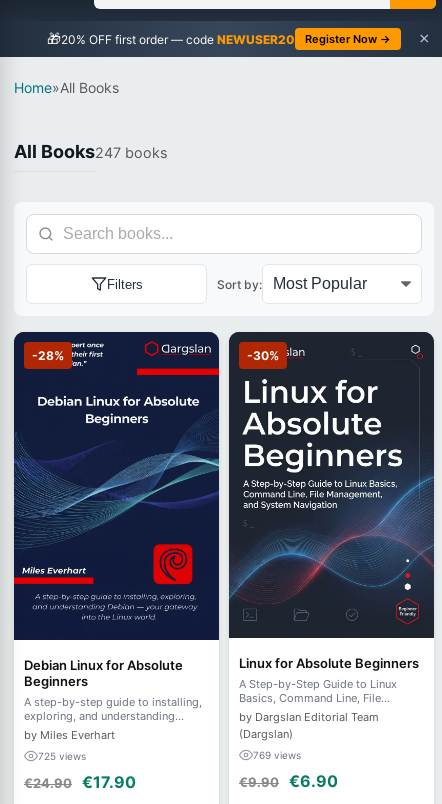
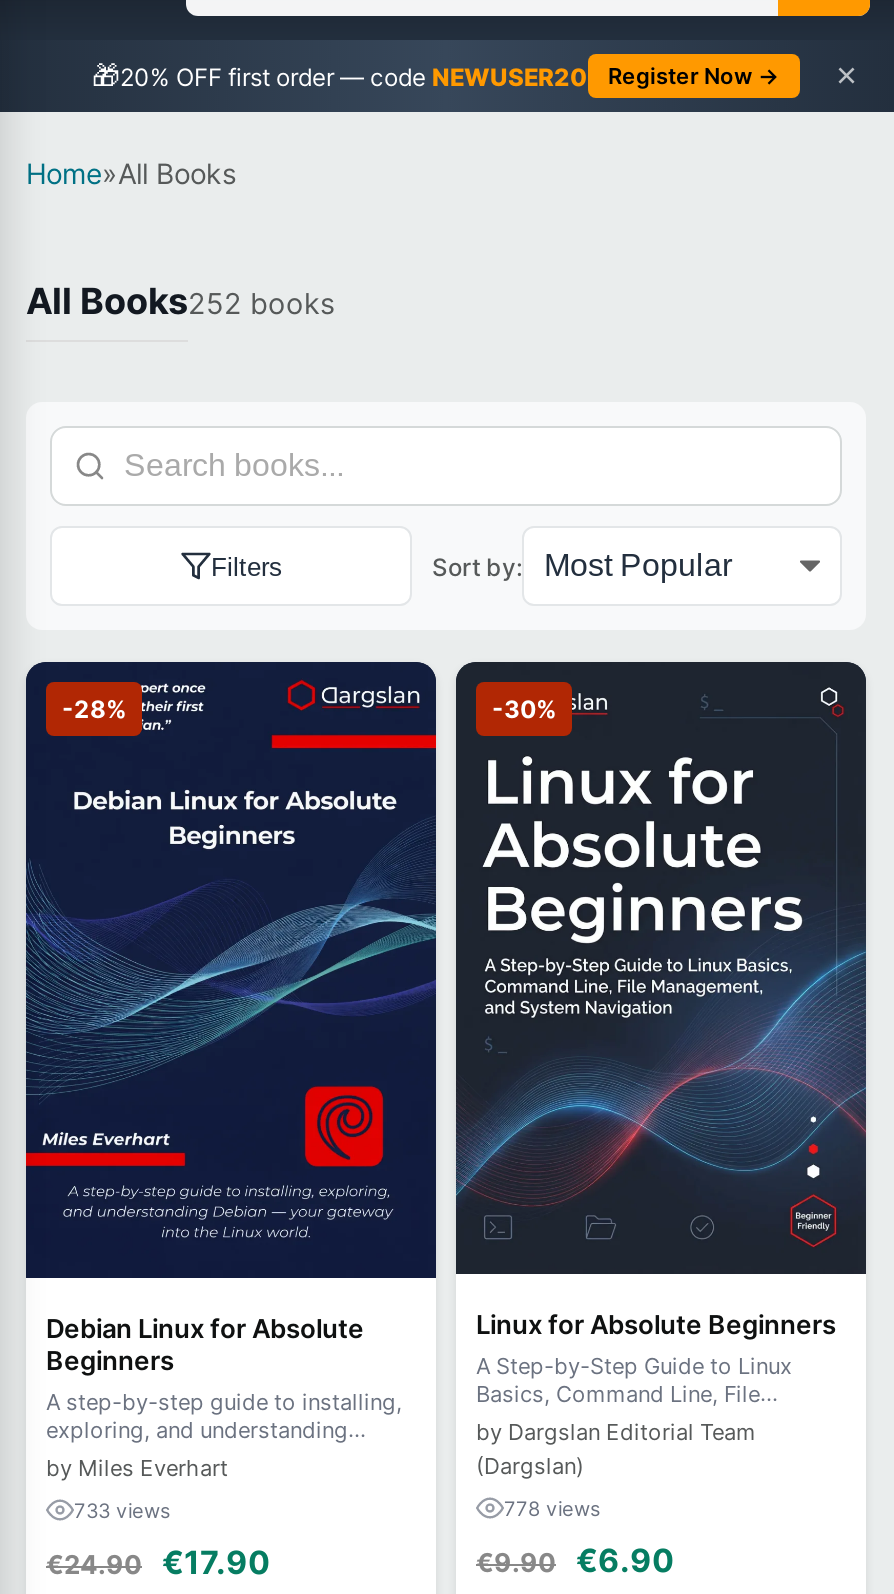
- All Books247 books
+ All Books252 books

- 725 views
+ 733 views

- 769 views
+ 778 views
